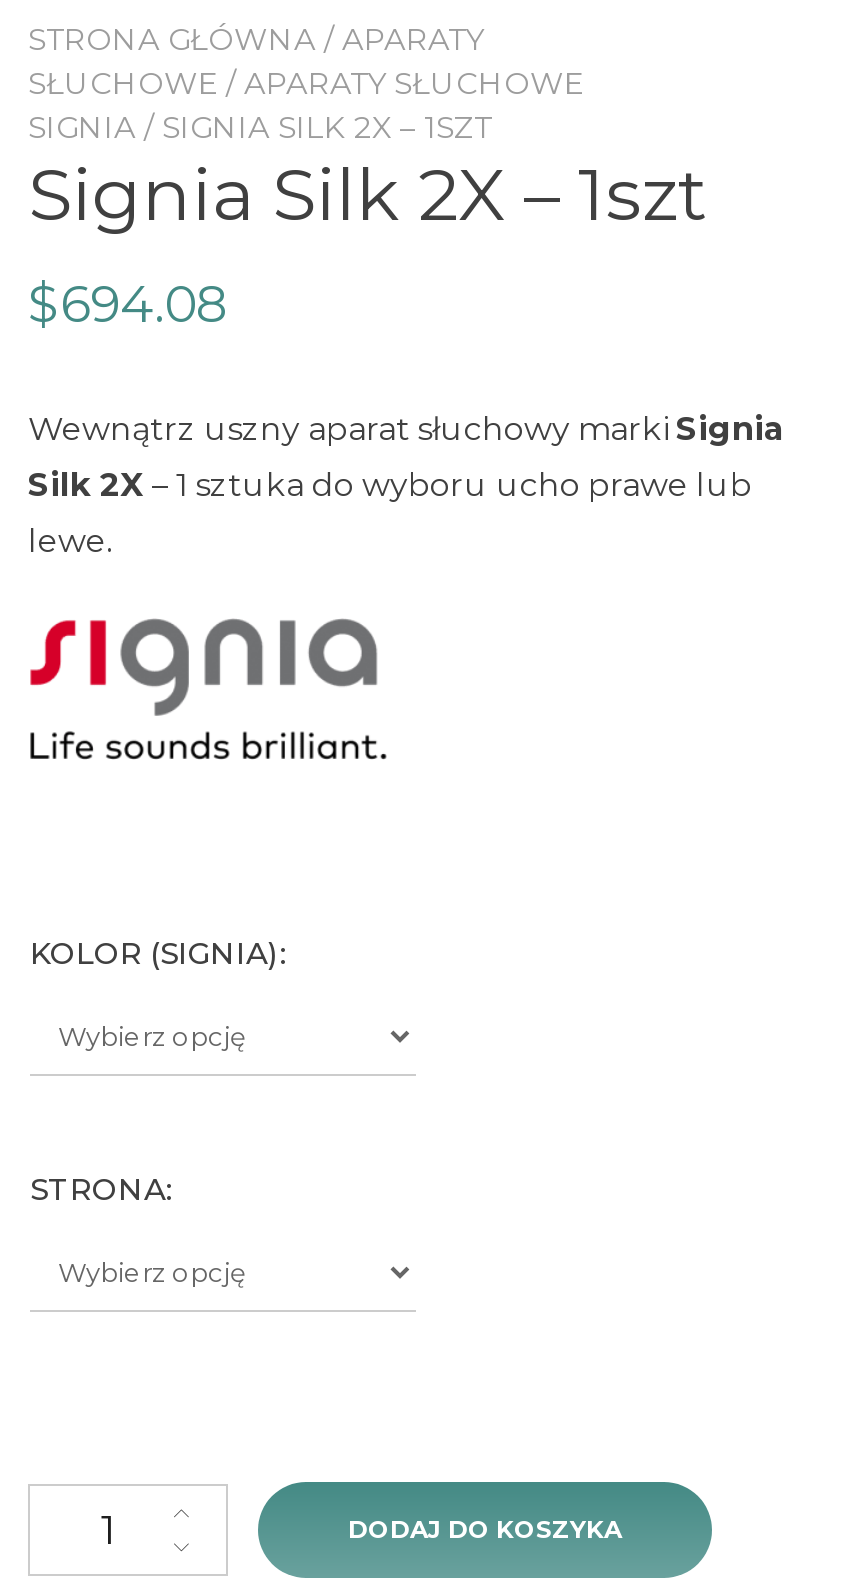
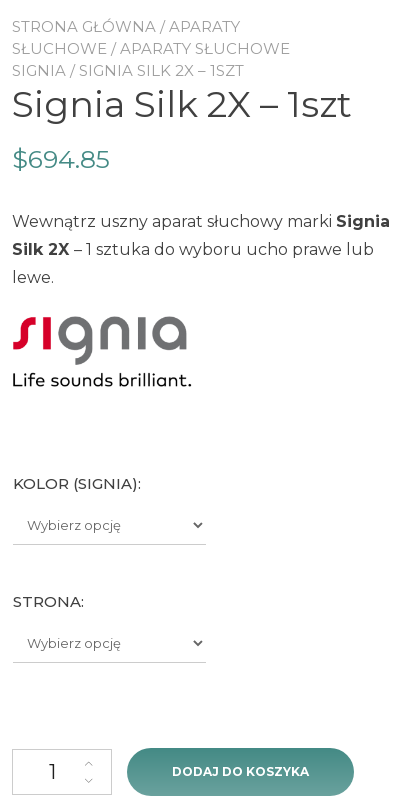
- $694.08
+ $694.85
